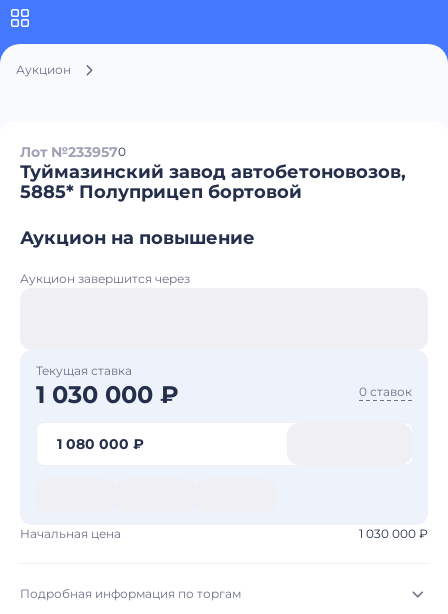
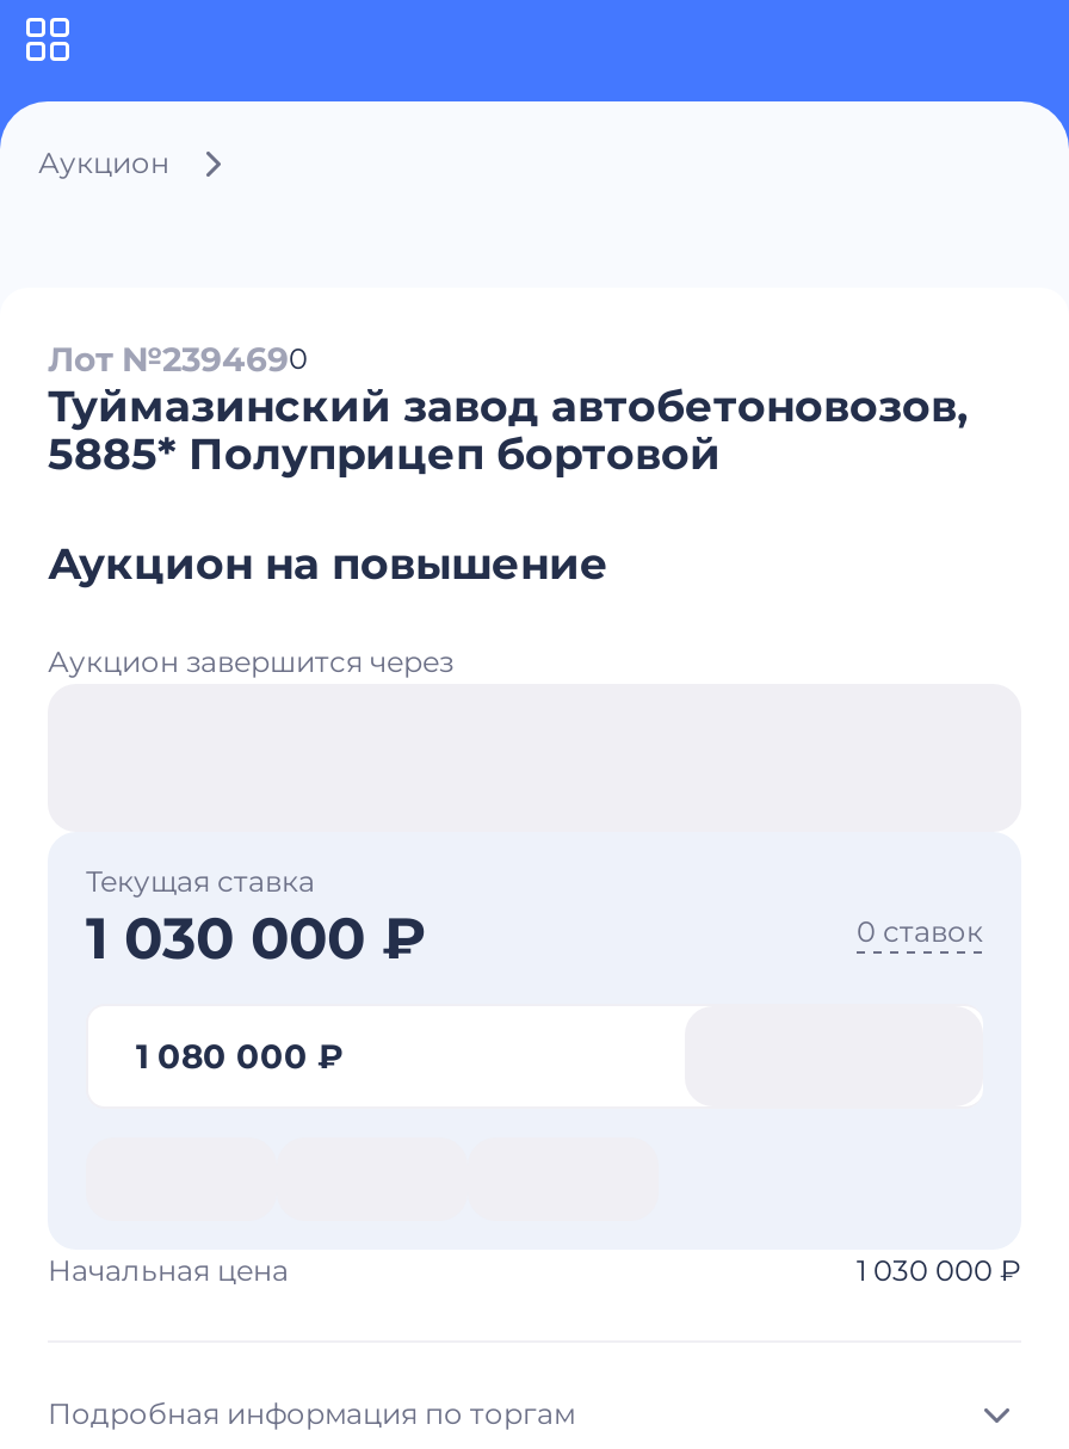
- Лот №2339570
+ Лот №2394690
